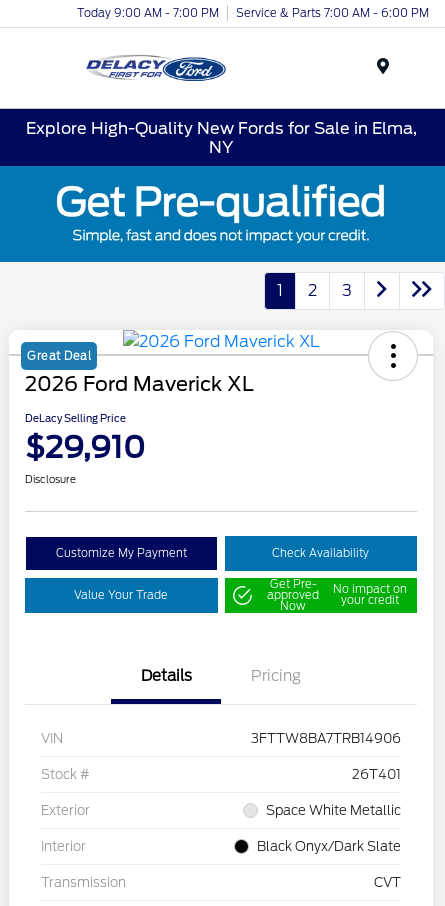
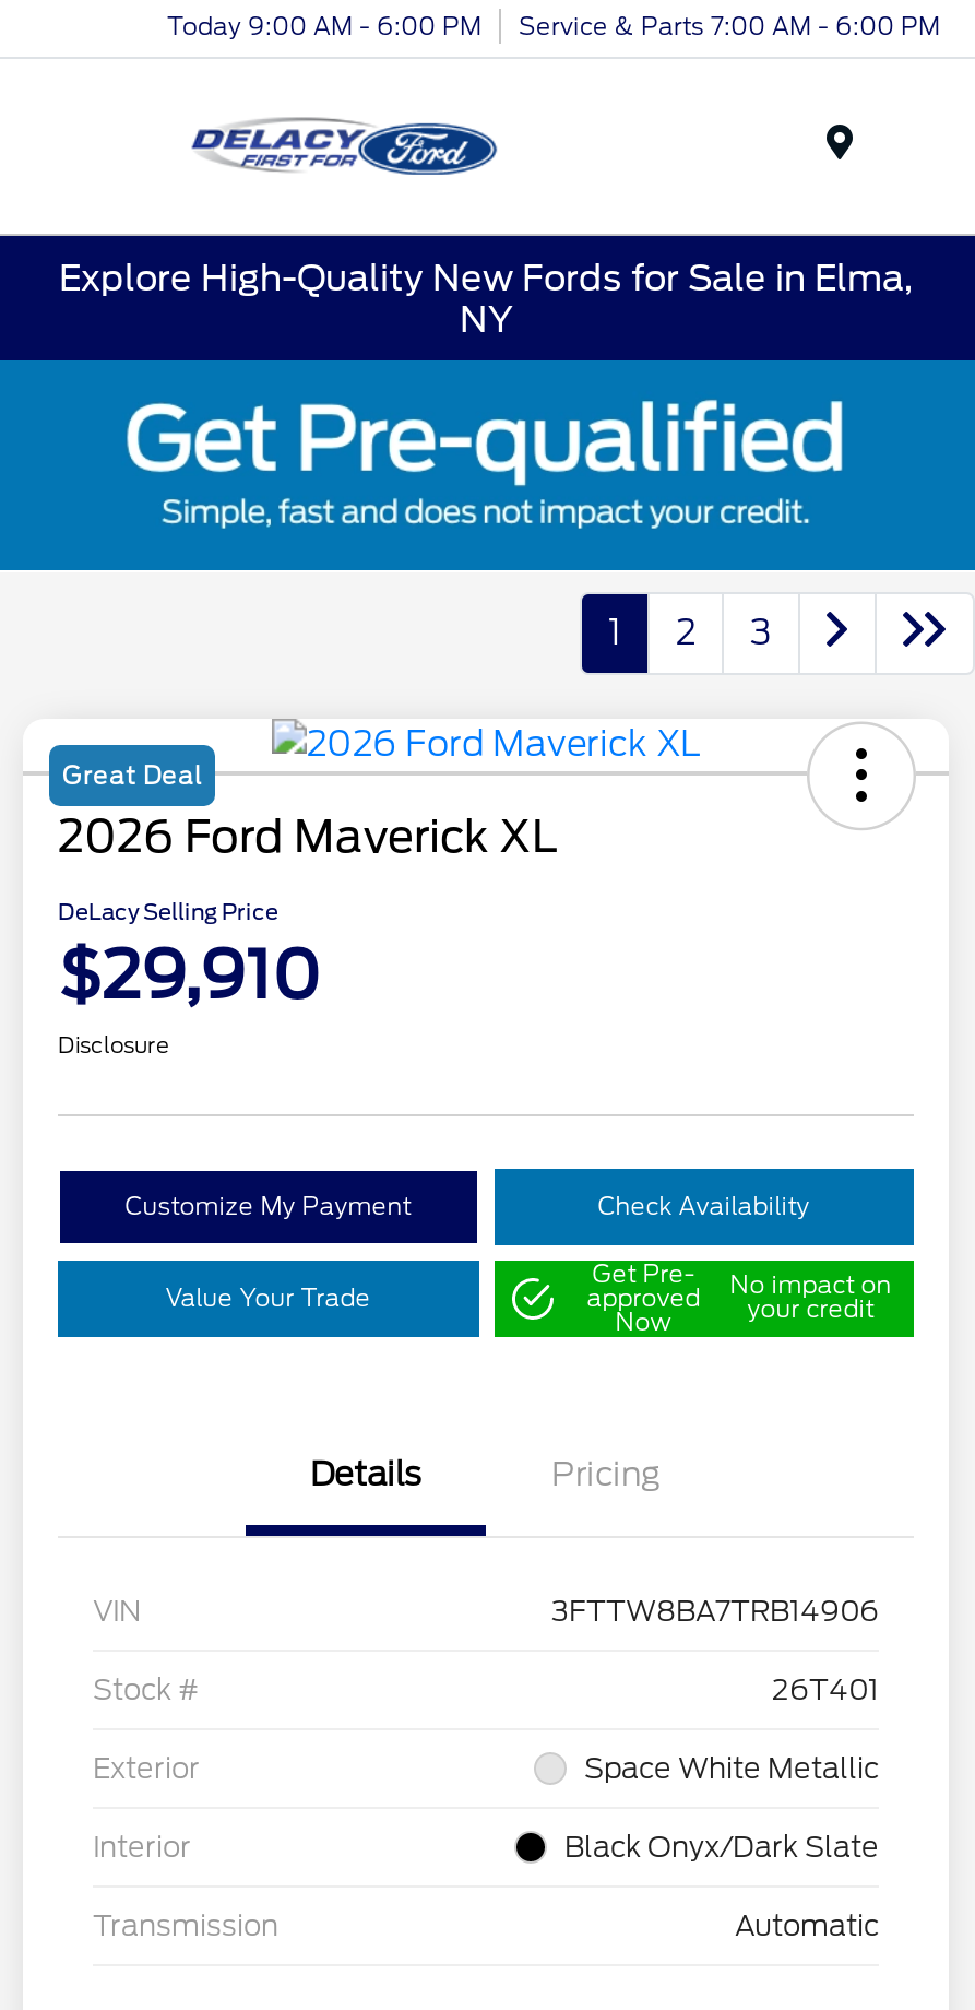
- Today 9:00 AM - 7:00 PM Service & Parts 7:00 AM - 6:00 PM
+ Today 9:00 AM - 6:00 PM Service & Parts 7:00 AM - 6:00 PM

- CVT
+ Automatic
